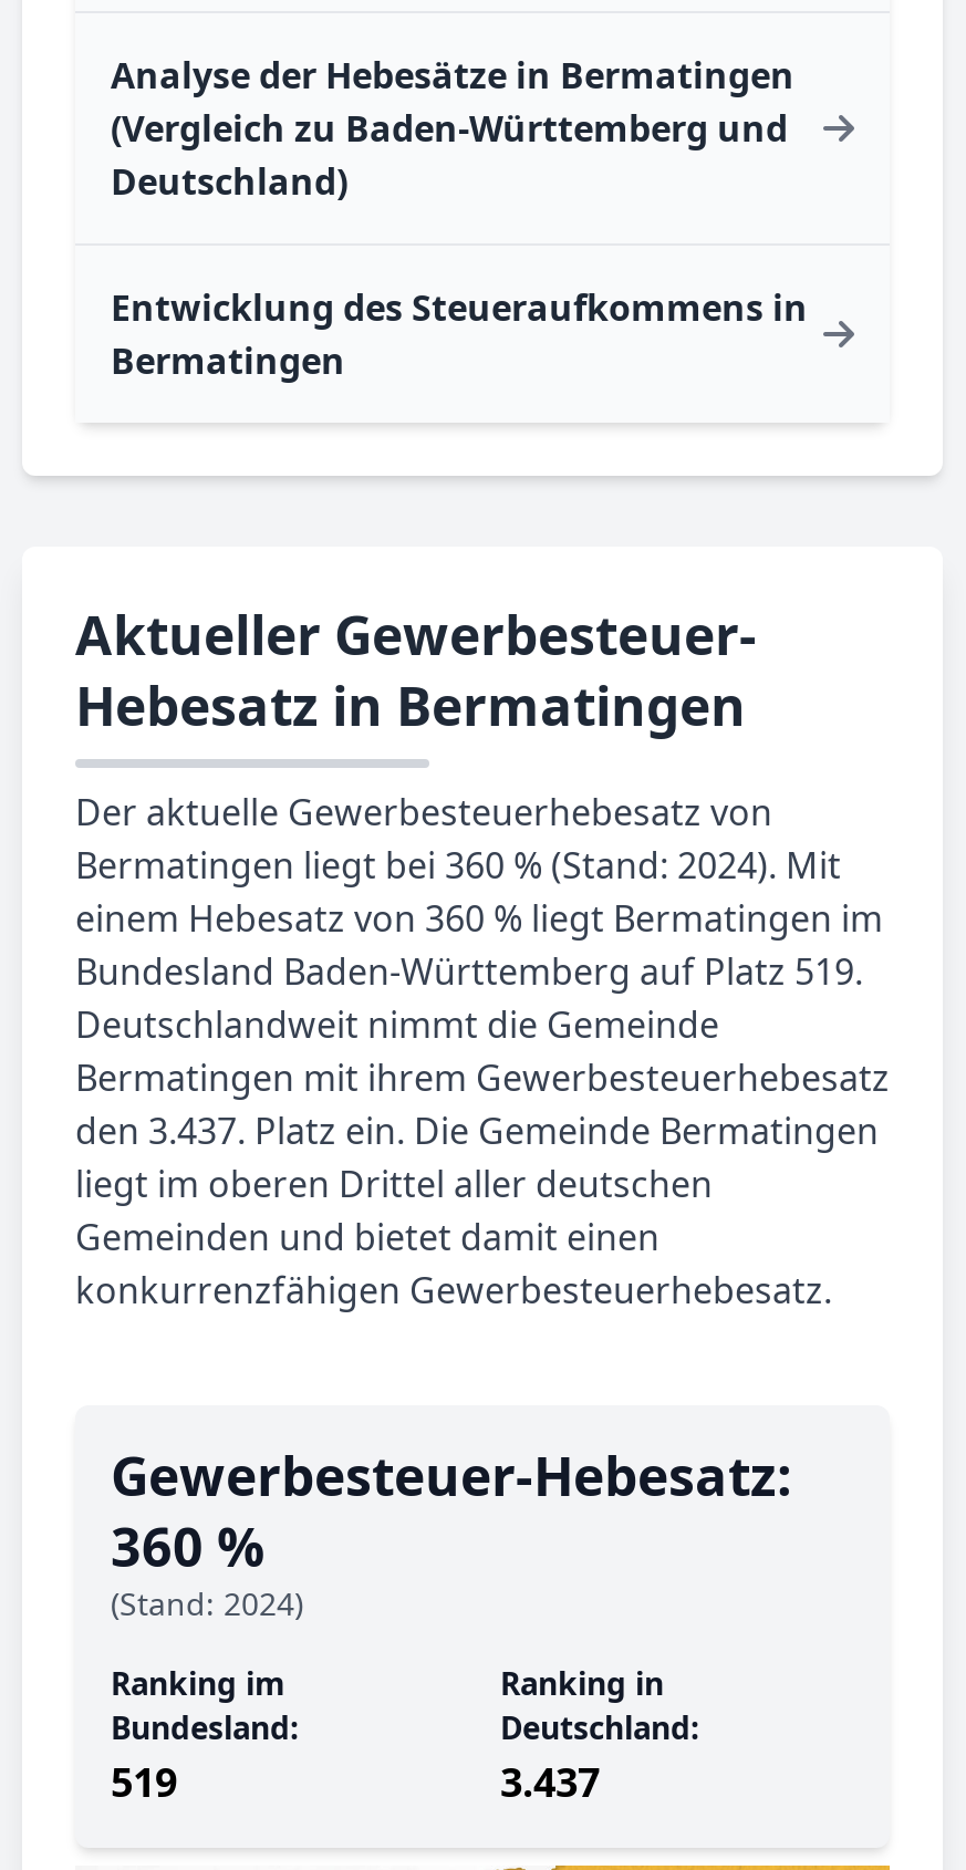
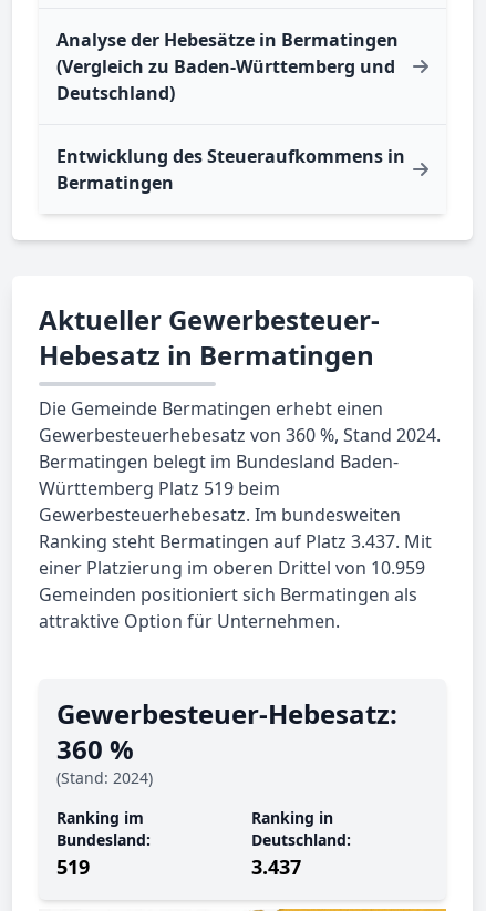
- Der aktuelle Gewerbesteuerhebesatz von
- Bermatingen liegt bei 360 % (Stand: 2024). Mit
- einem Hebesatz von 360 % liegt Bermatingen im
- Bundesland Baden-Württemberg auf Platz 519.
- Deutschlandweit nimmt die Gemeinde
- Bermatingen mit ihrem Gewerbesteuerhebesatz
- den 3.437. Platz ein. Die Gemeinde Bermatingen
- liegt im oberen Drittel aller deutschen
- Gemeinden und bietet damit einen
- konkurrenzfähigen Gewerbesteuerhebesatz.
+ Die Gemeinde Bermatingen erhebt einen
+ Gewerbesteuerhebesatz von 360 %, Stand 2024.
+ Bermatingen belegt im Bundesland Baden-
+ Württemberg Platz 519 beim
+ Gewerbesteuerhebesatz. Im bundesweiten
+ Ranking steht Bermatingen auf Platz 3.437. Mit
+ einer Platzierung im oberen Drittel von 10.959
+ Gemeinden positioniert sich Bermatingen als
+ attraktive Option für Unternehmen.
